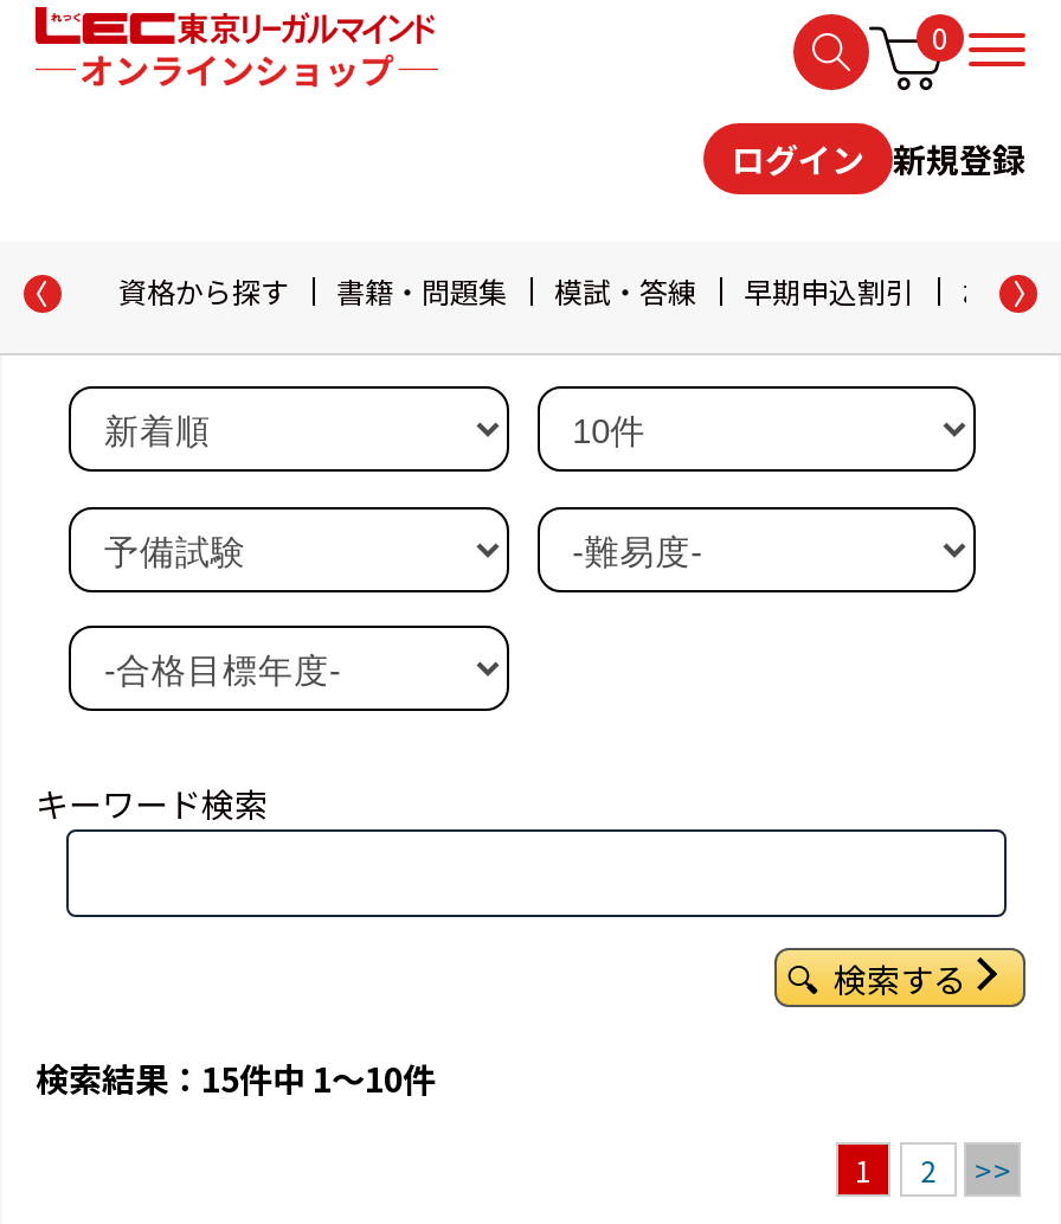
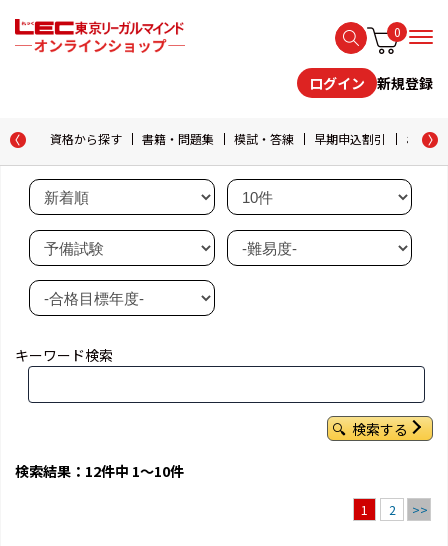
- 検索結果：15件中 1～10件
+ 検索結果：12件中 1～10件
